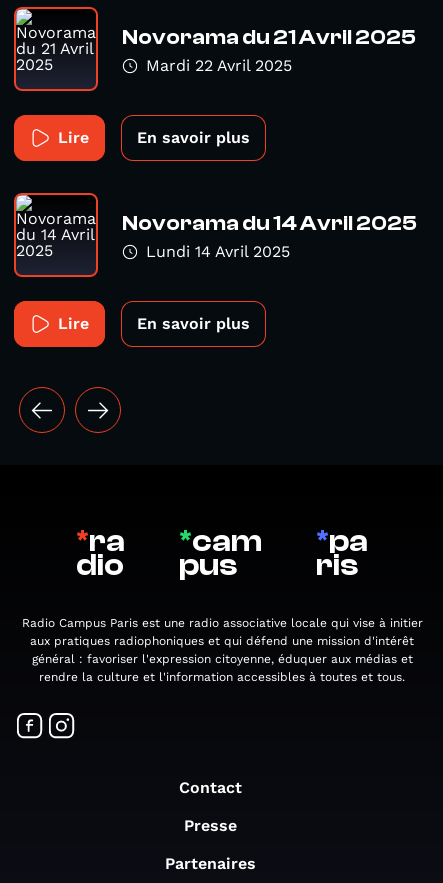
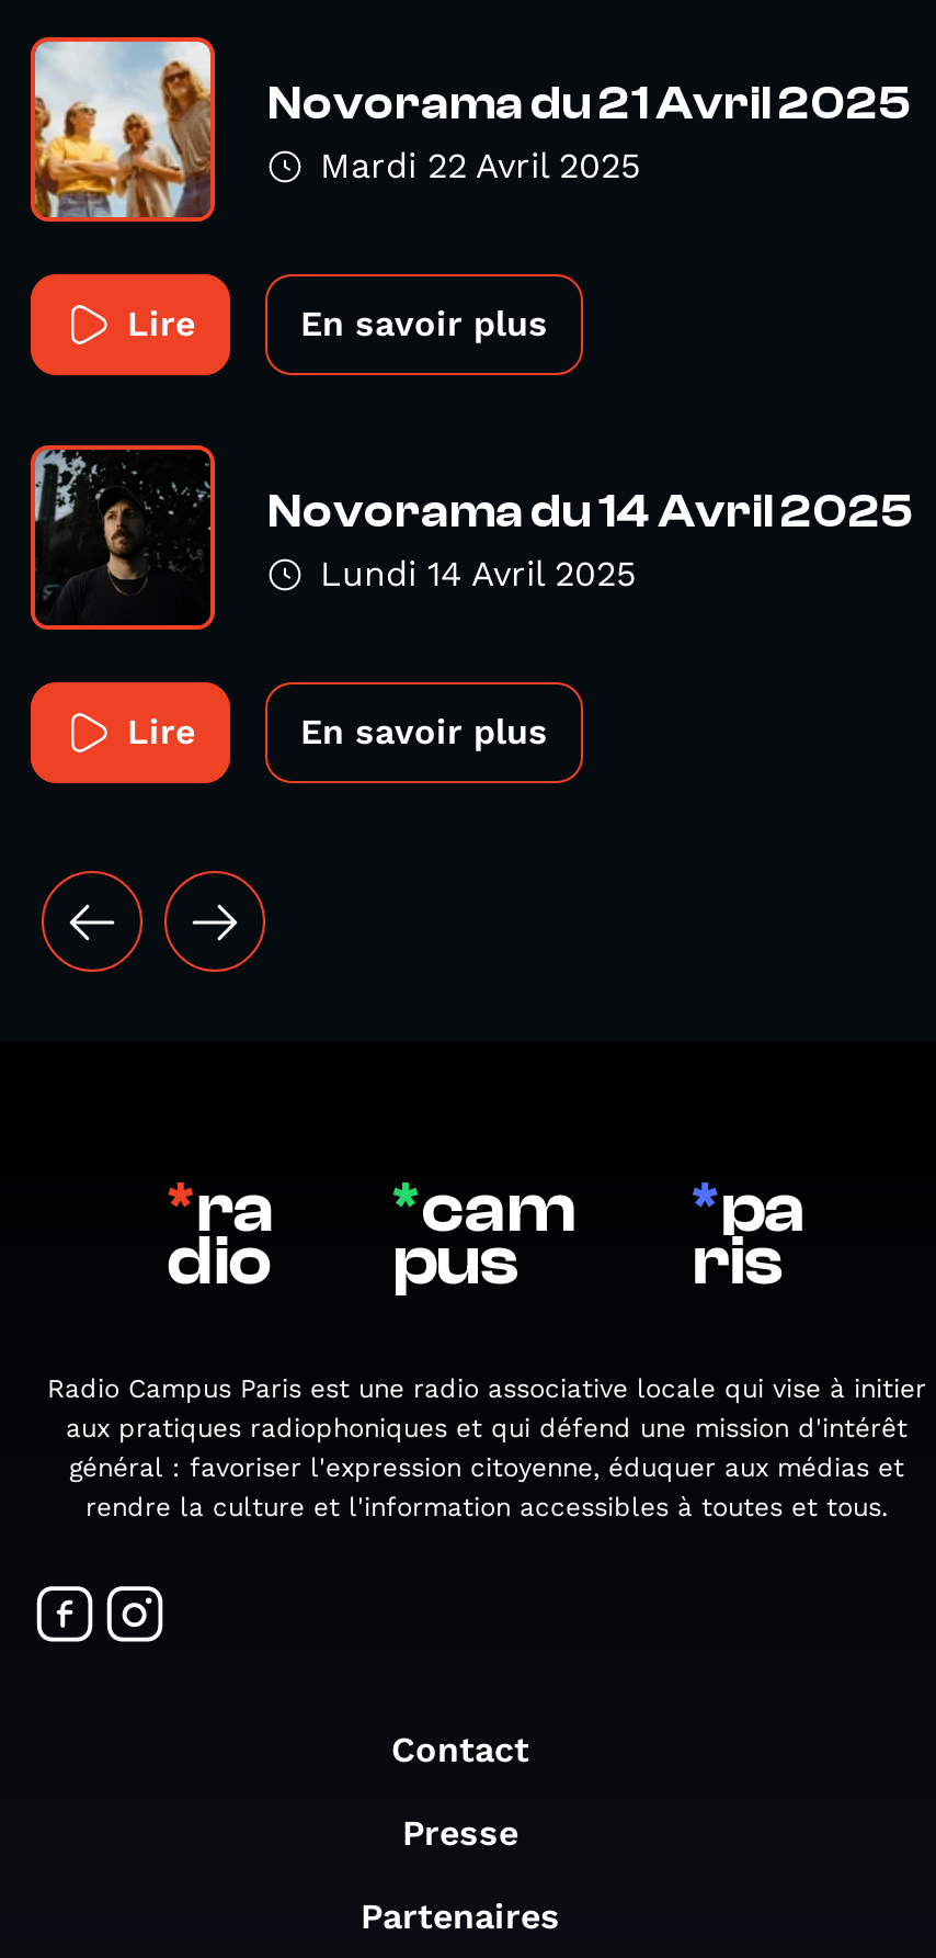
- [image]
+ [image]

- [image]
+ [image]
